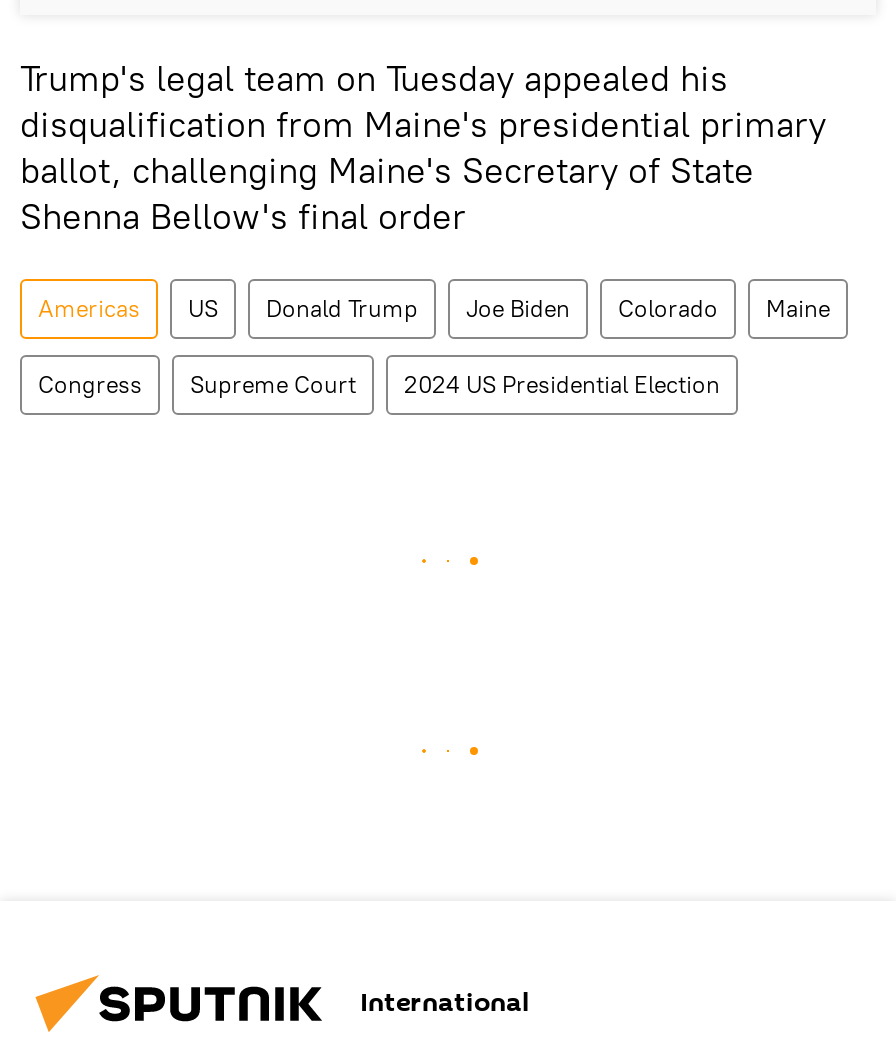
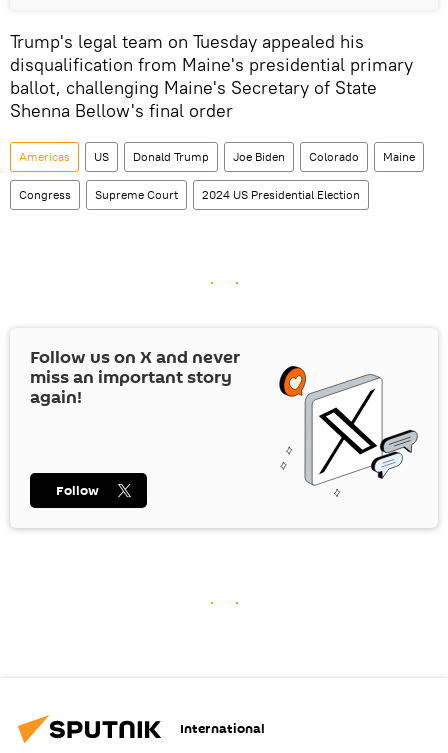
+ [image]
+ Follow us on X and never
+ miss an important story
+ again!

+ Follow
